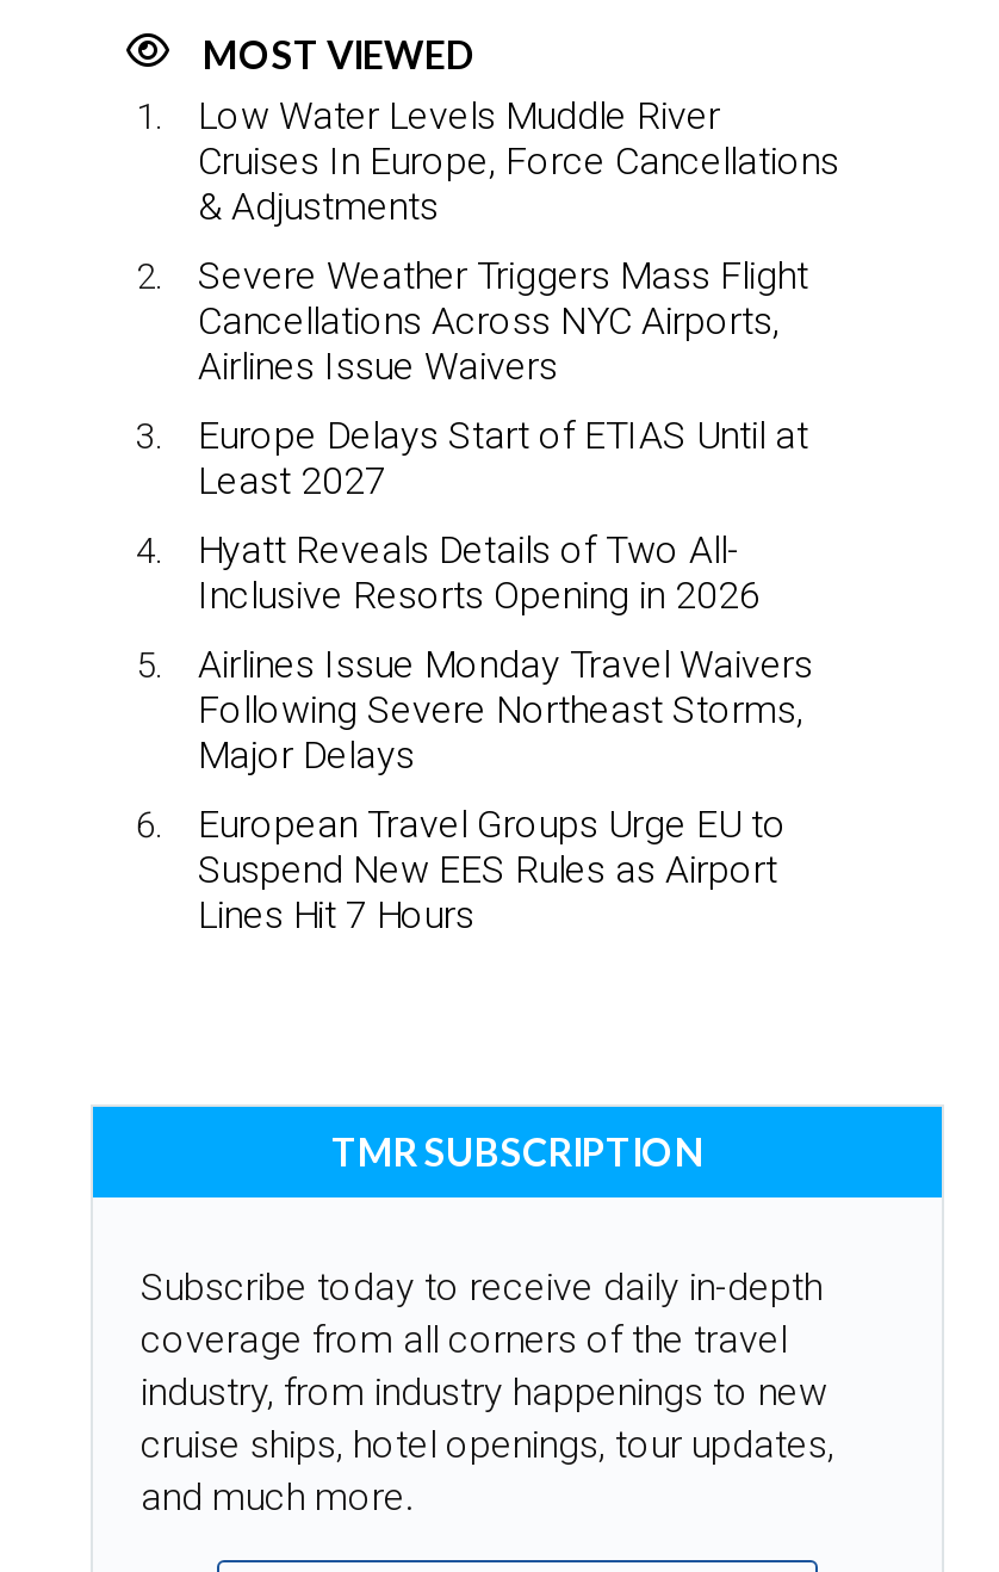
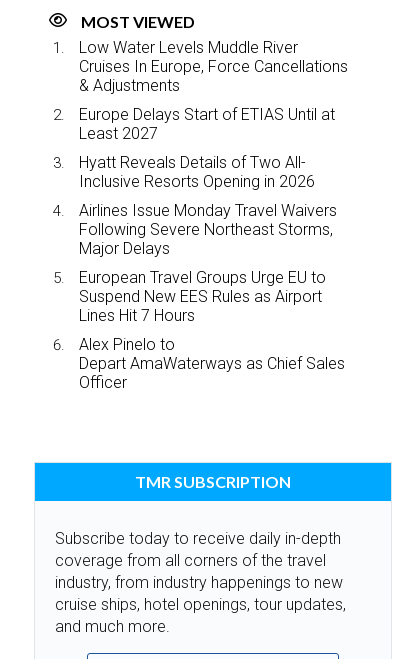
- Severe Weather Triggers Mass Flight
- Cancellations Across NYC Airports,
- Airlines Issue Waivers

moved up: Europe Delays Start of ETIAS Until at | Least 2027 | Hyatt Reveals Details of Two All- | ... | Suspend New EES Rules as Airport | Lines Hit 7 Hours

+ Alex Pinelo to
+ Depart AmaWaterways as Chief Sales
+ Officer
